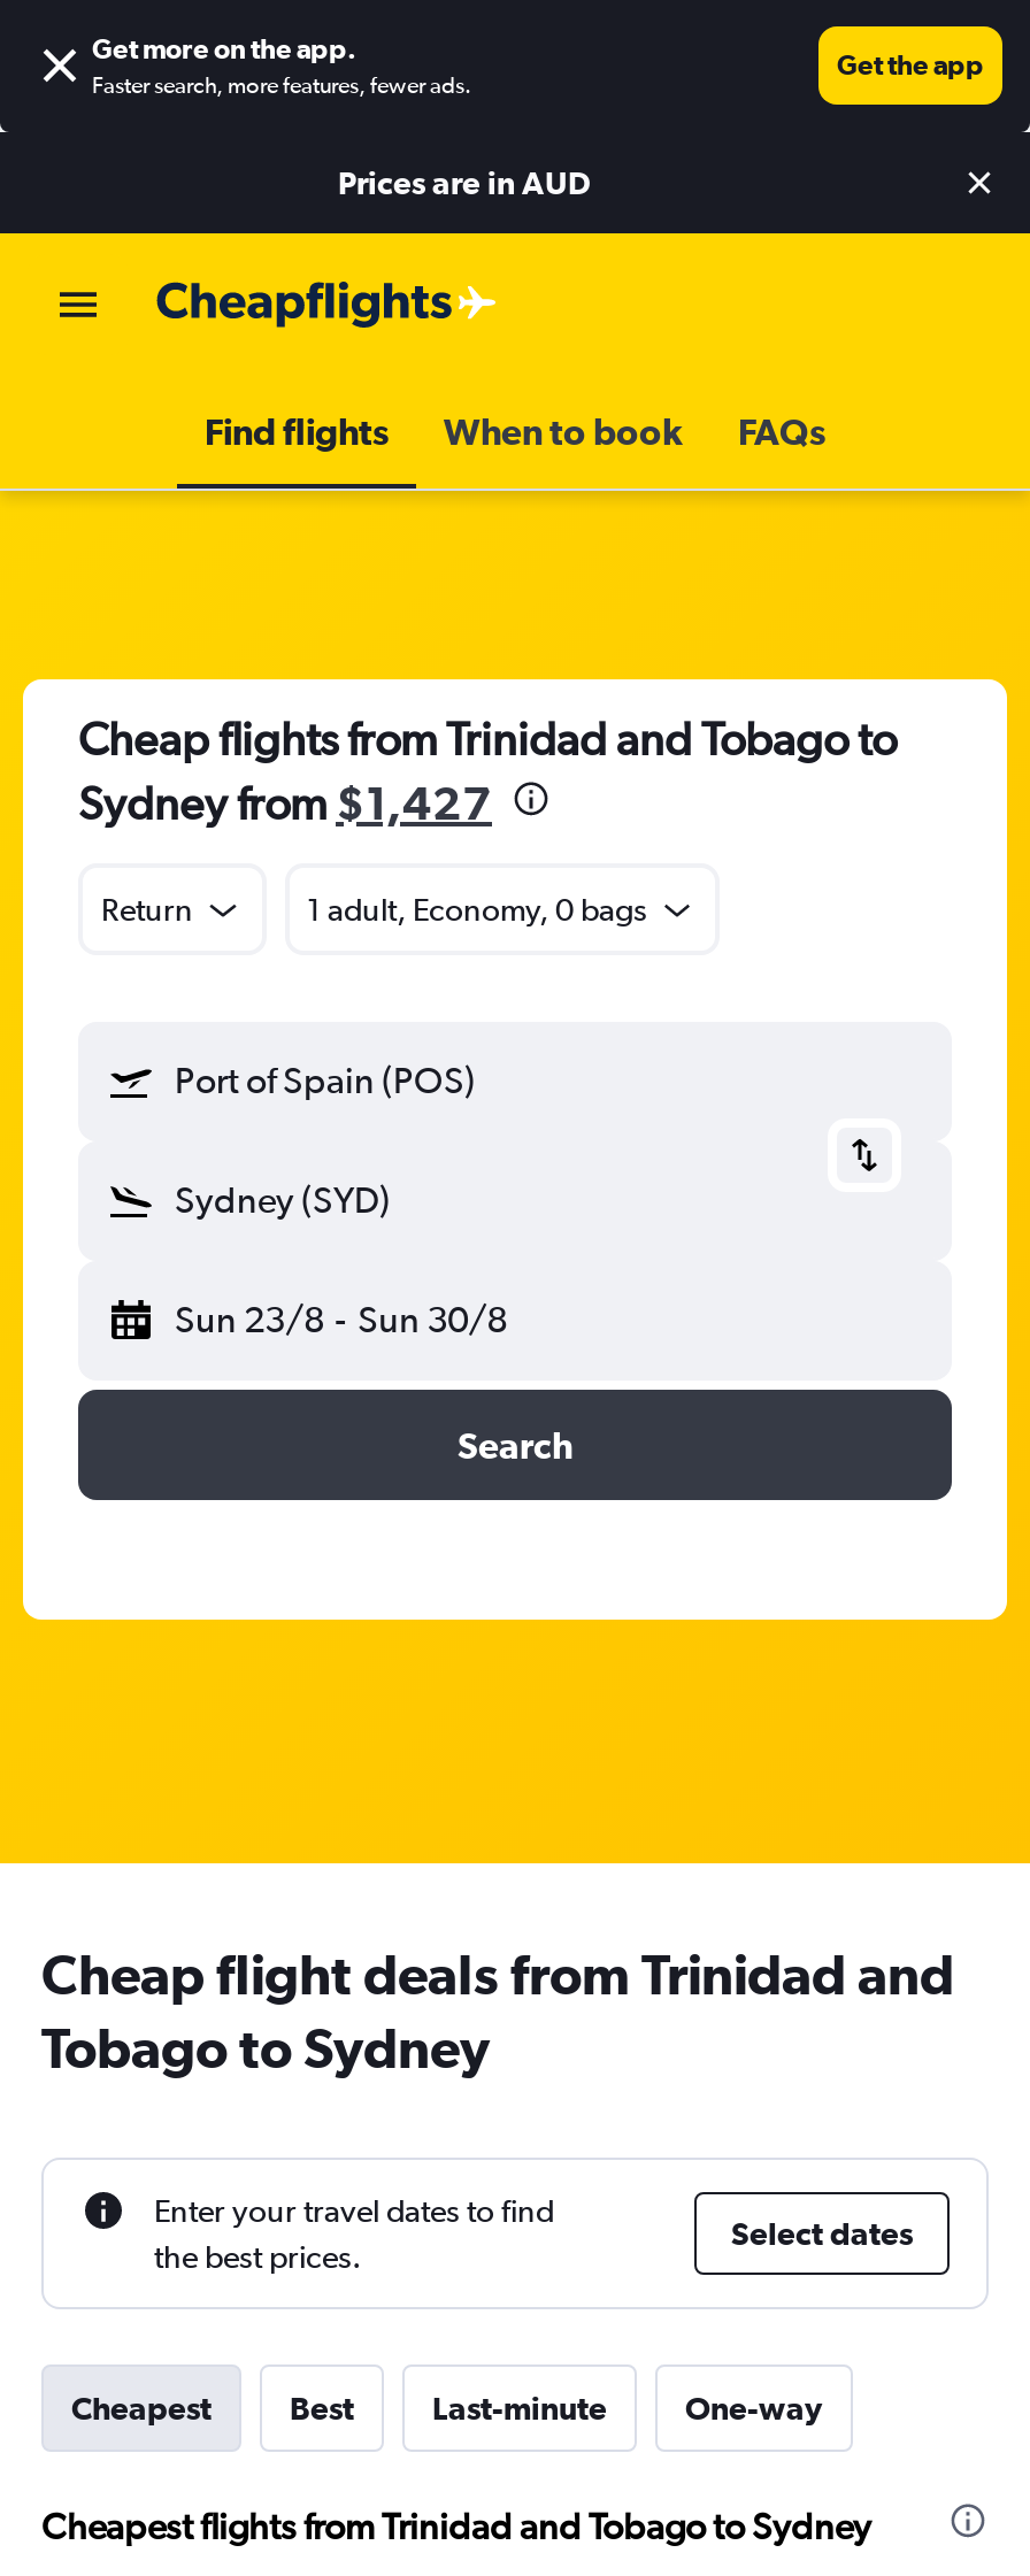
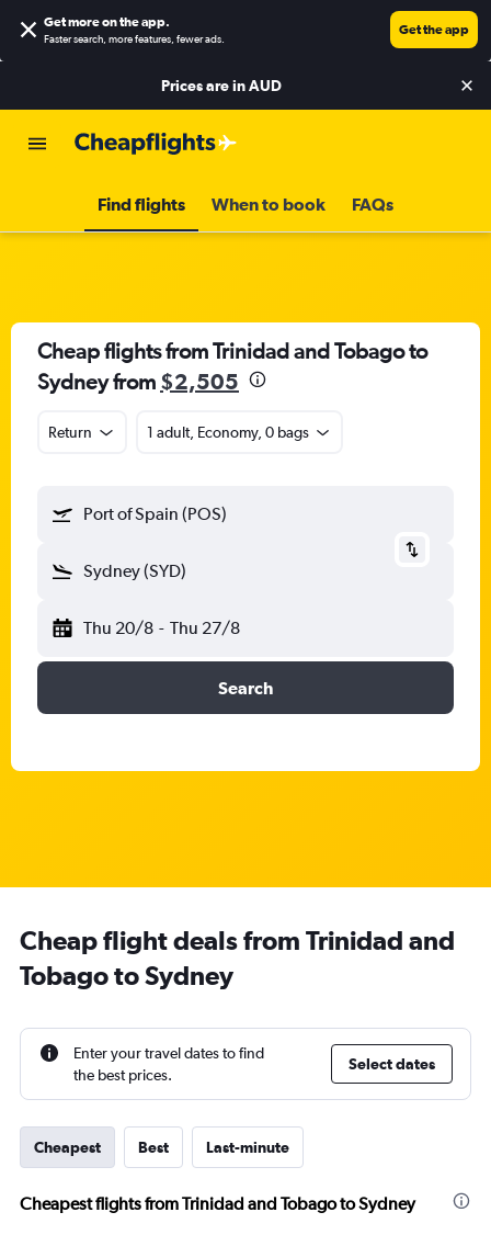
- Sydney from $1,427
+ Sydney from $2,505

- Sun 23/8 - Sun 30/8
+ Thu 20/8 - Thu 27/8

- One-way
